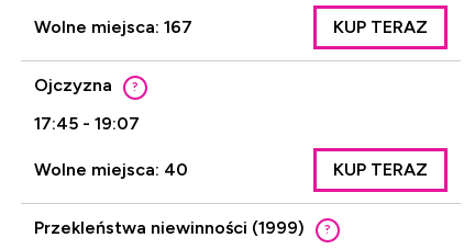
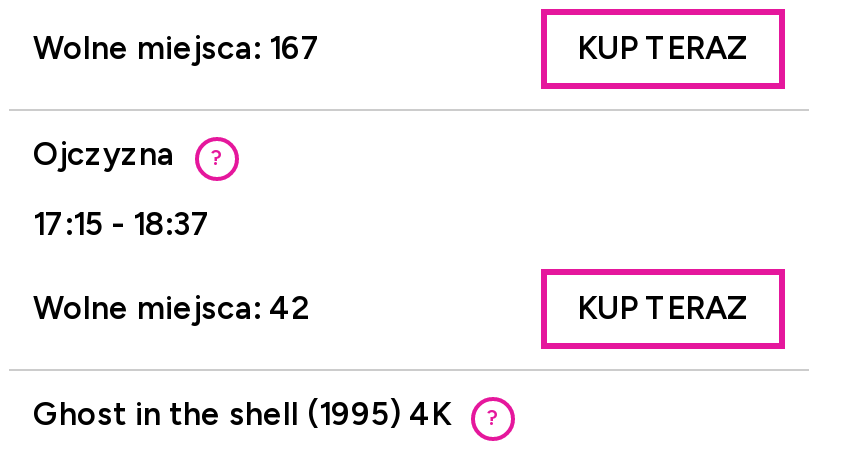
- 17:45 - 19:07
+ 17:15 - 18:37

- Wolne miejsca: 40
+ Wolne miejsca: 42

- Przekleństwa niewinności (1999)
+ Ghost in the shell (1995) 4K
